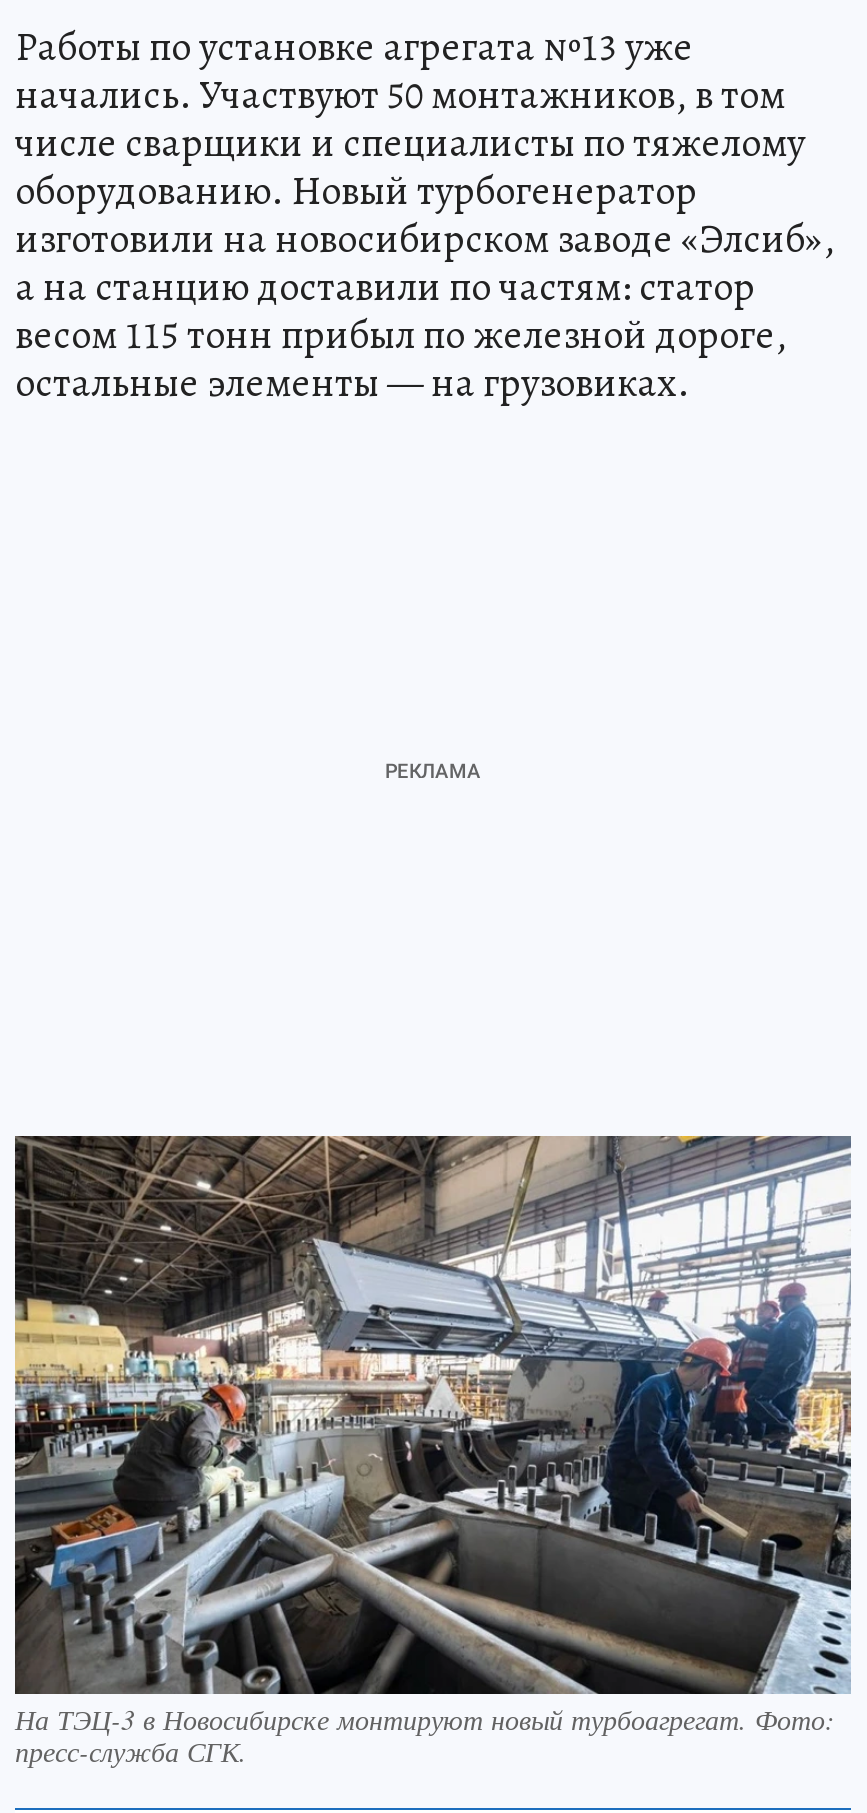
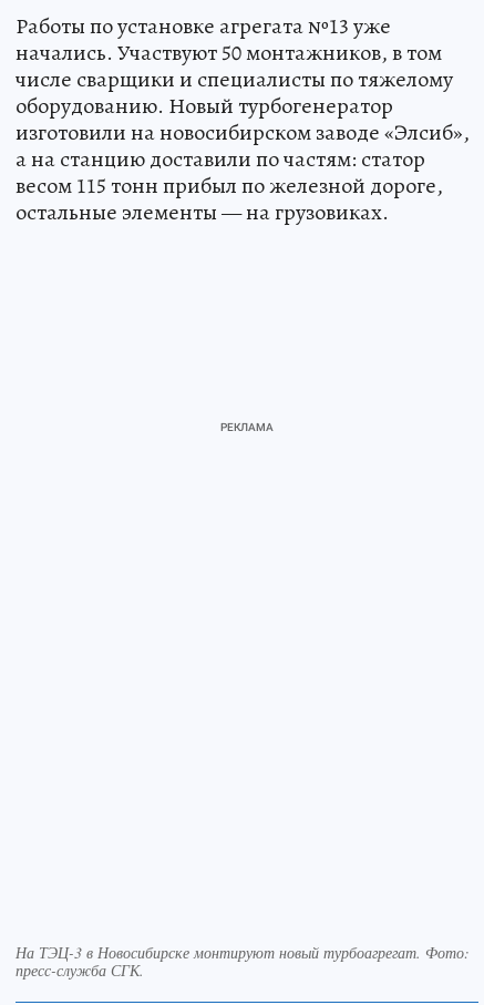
- [image]
